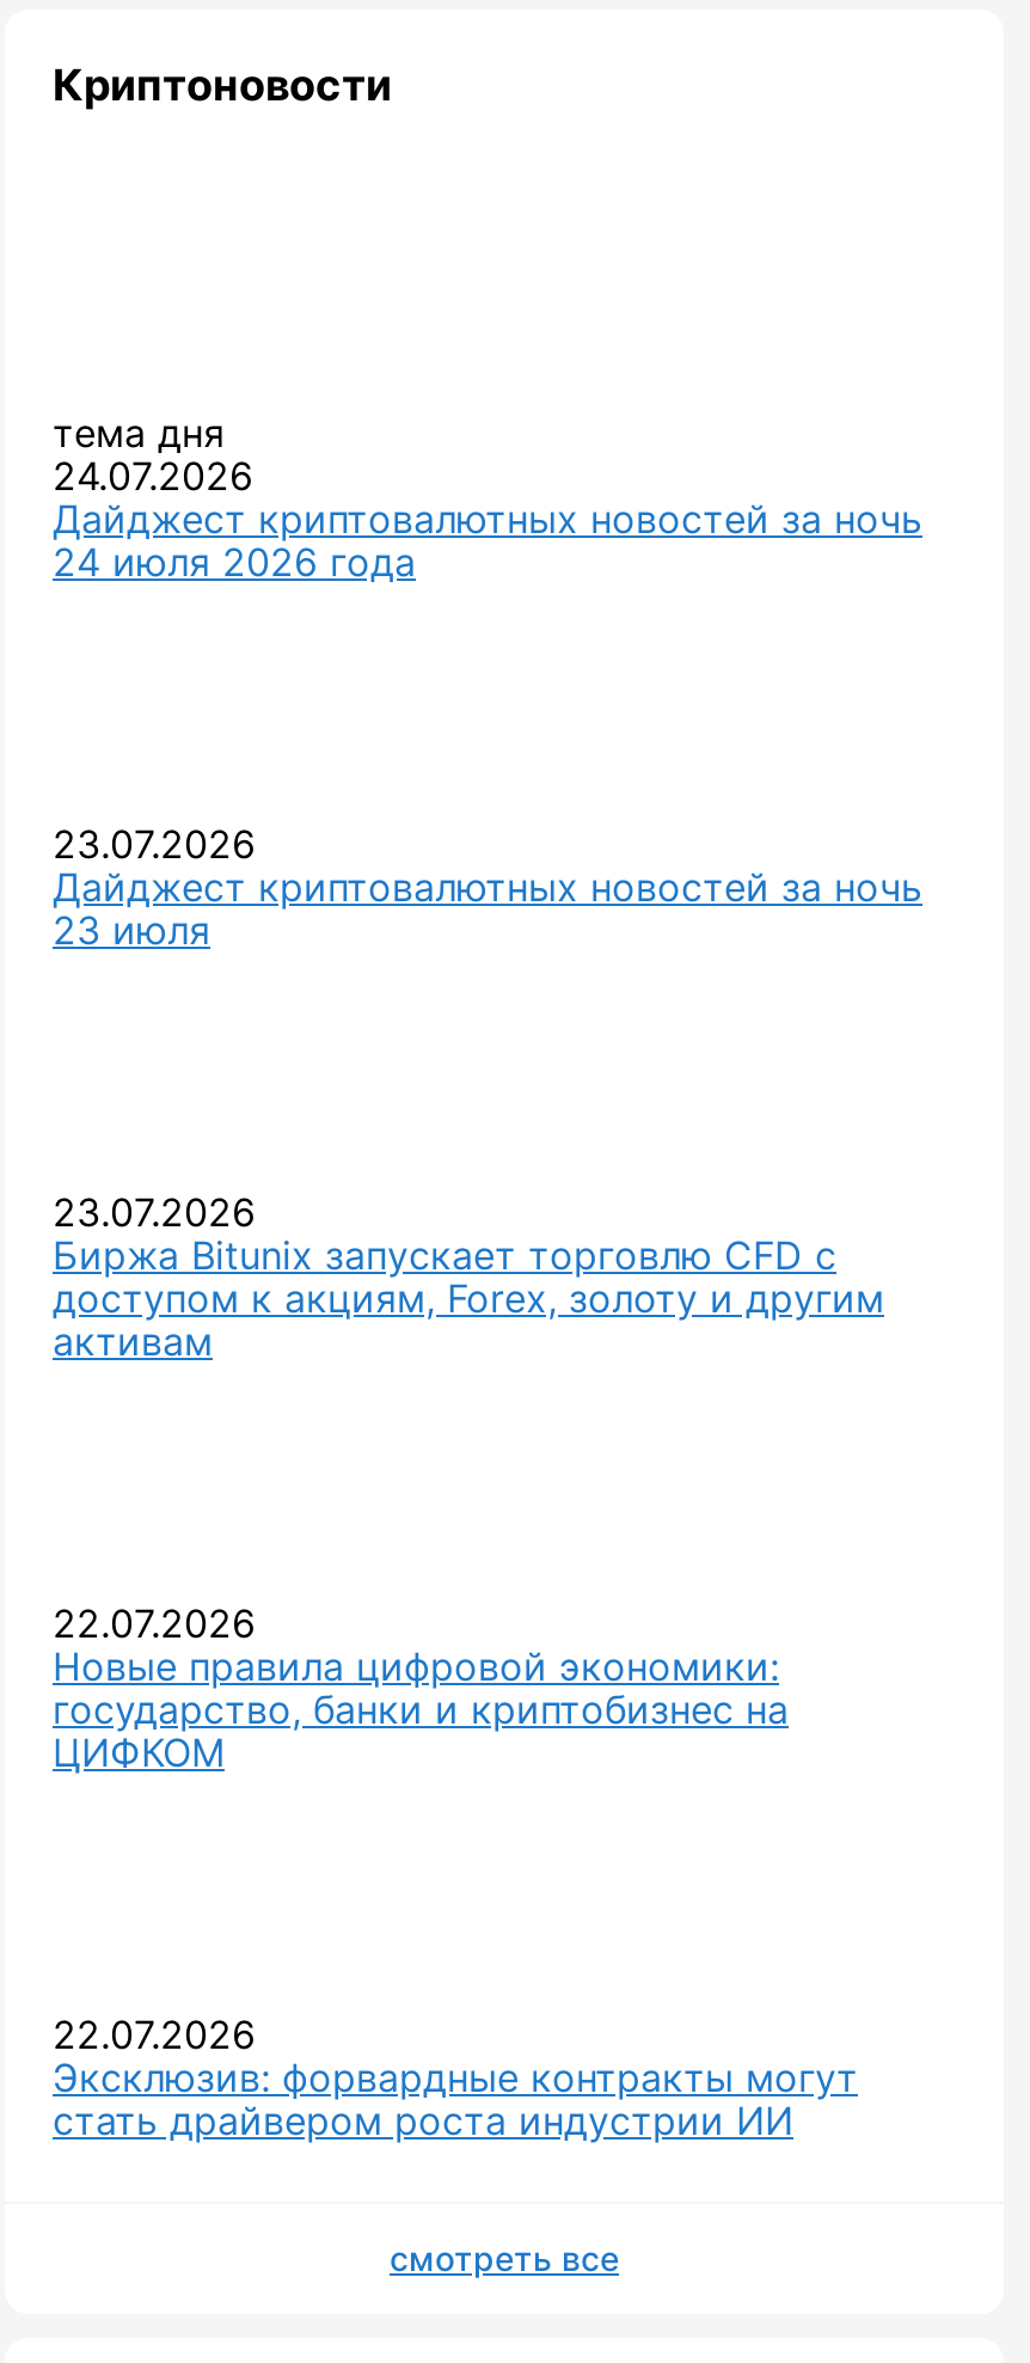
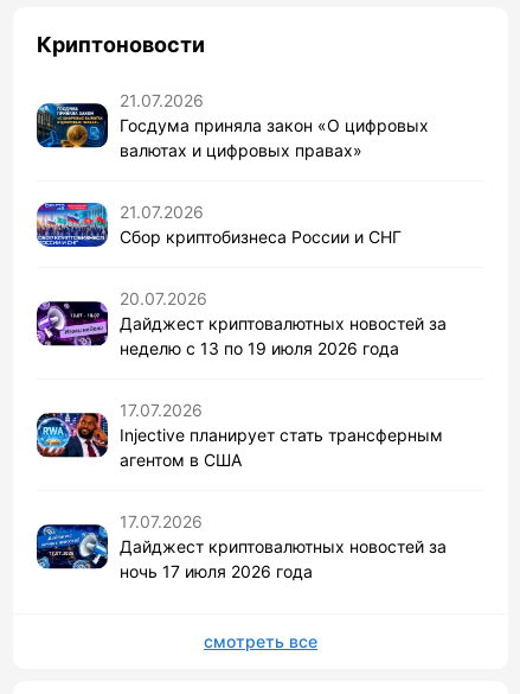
- тема дня
- 24.07.2026
- Дайджест криптовалютных новостей за ночь
- 24 июля 2026 года
+ 21.07.2026
+ Госдума приняла закон «О цифровых
+ валютах и цифровых правах»

- 23.07.2026
- Дайджест криптовалютных новостей за ночь
- 23 июля
+ 21.07.2026
+ Сбор криптобизнеса России и СНГ

- 23.07.2026
- Биржа Bitunix запускает торговлю CFD с
- доступом к акциям, Forex, золоту и другим
- активам
+ 20.07.2026
+ Дайджест криптовалютных новостей за
+ неделю с 13 по 19 июля 2026 года

- 22.07.2026
- Новые правила цифровой экономики:
- государство, банки и криптобизнес на
- ЦИФКОМ
+ 17.07.2026
+ Injective планирует стать трансферным
+ агентом в США

- 22.07.2026
- Эксклюзив: форвардные контракты могут
- стать драйвером роста индустрии ИИ
+ 17.07.2026
+ Дайджест криптовалютных новостей за
+ ночь 17 июля 2026 года
